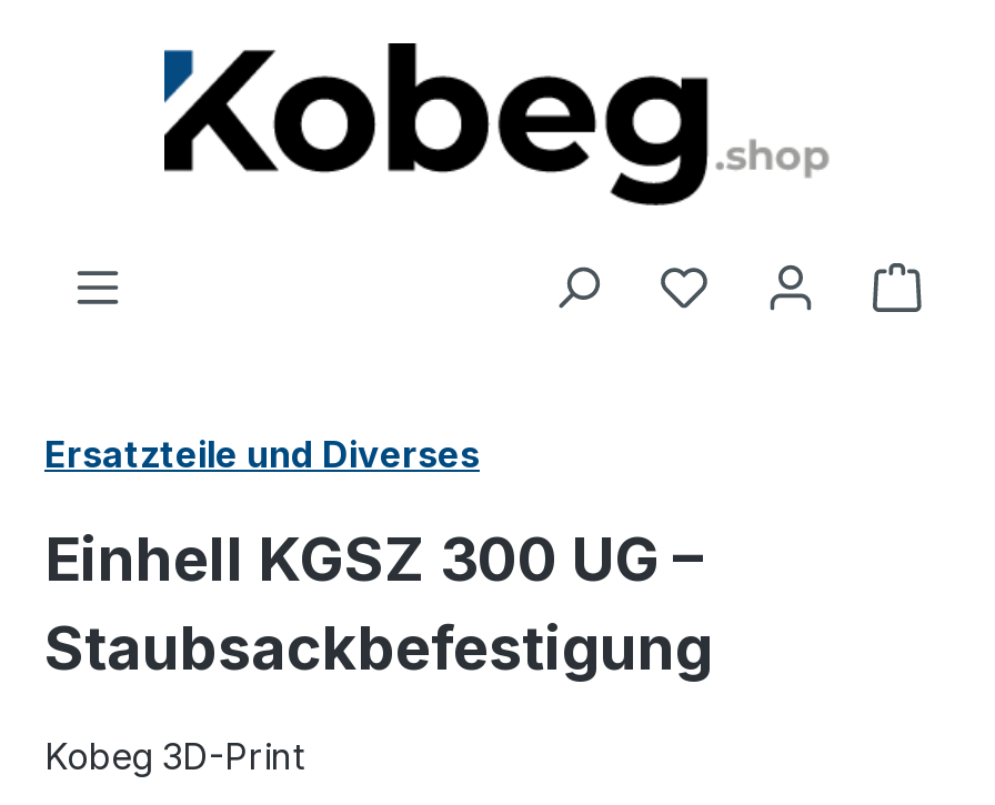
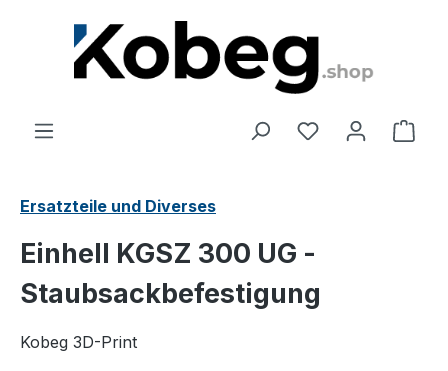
- Einhell KGSZ 300 UG –
+ Einhell KGSZ 300 UG -
